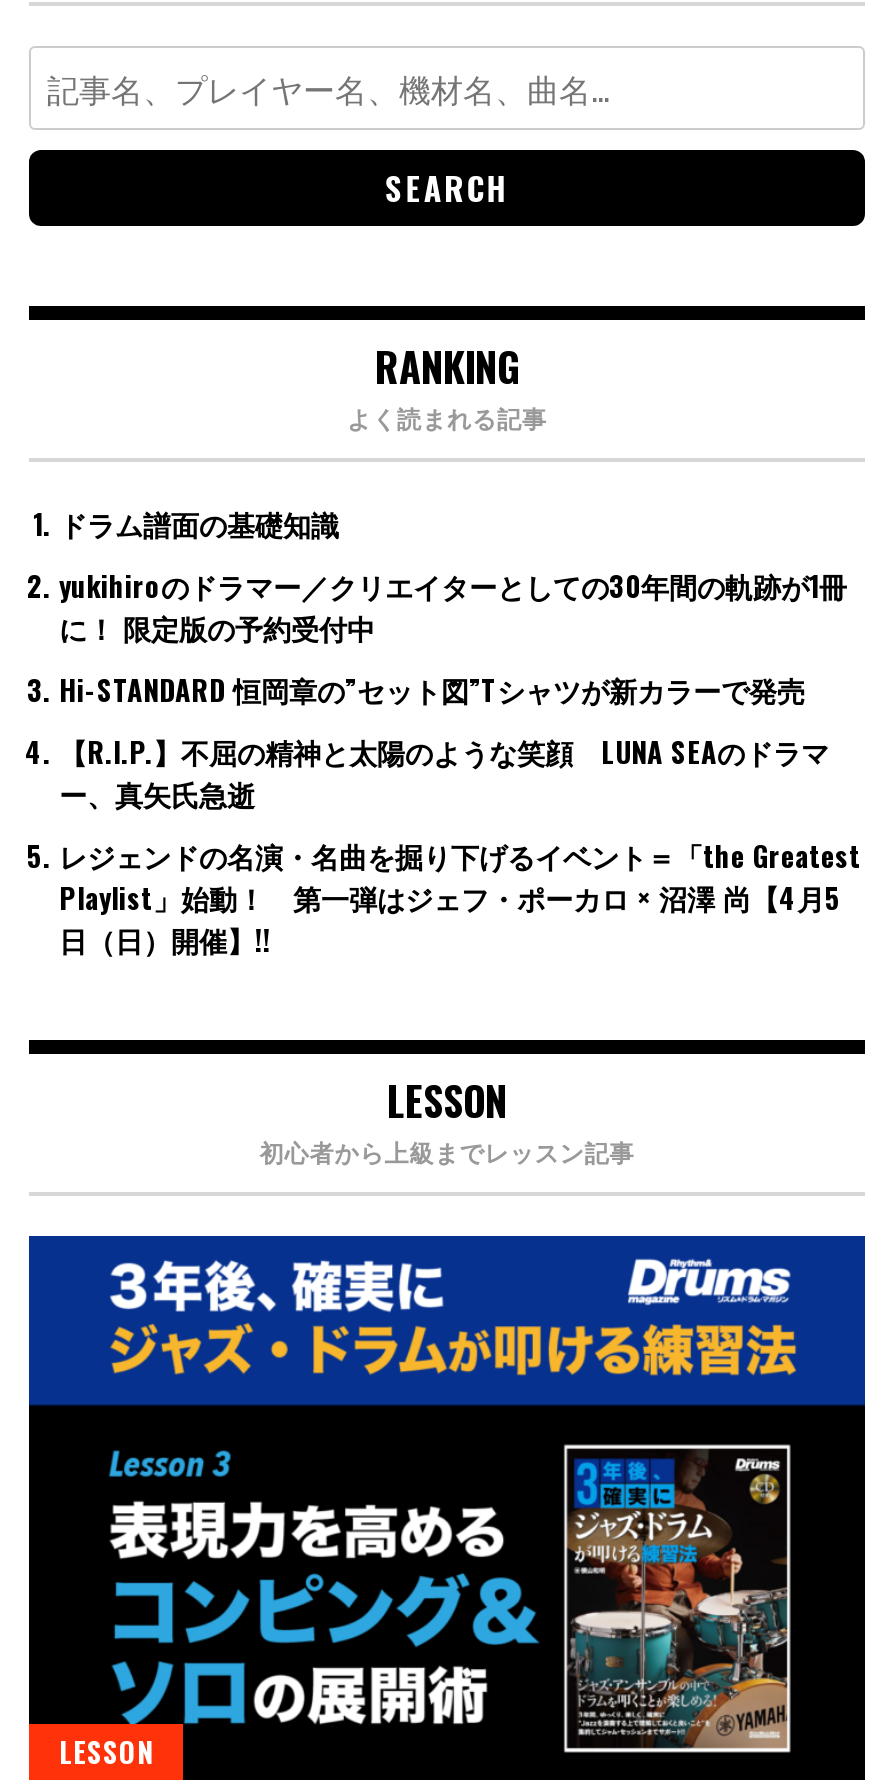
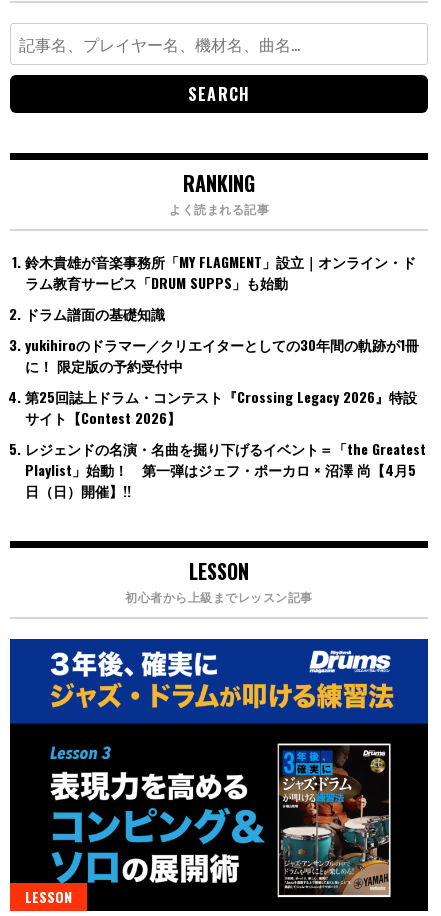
+ 鈴木貴雄が音楽事務所「MY FLAGMENT」設立｜オンライン・ド
+ ラム教育サービス「DRUM SUPPS」も始動

moved down: ドラム譜面の基礎知識 | yukihiroのドラマー／クリエイターとしての30年間の軌跡が1冊 | に！ 限定版の予約受付中

- Hi-STANDARD 恒岡章の”セット図”Tシャツが新カラーで発売
- 【R.I.P.】不屈の精神と太陽のような笑顔 LUNA SEAのドラマ
- ー、真矢氏急逝
+ 第25回誌上ドラム・コンテスト『Crossing Legacy 2026』特設
+ サイト【Contest 2026】
